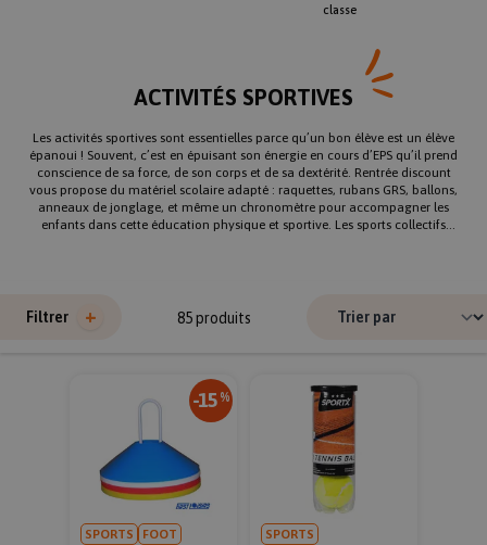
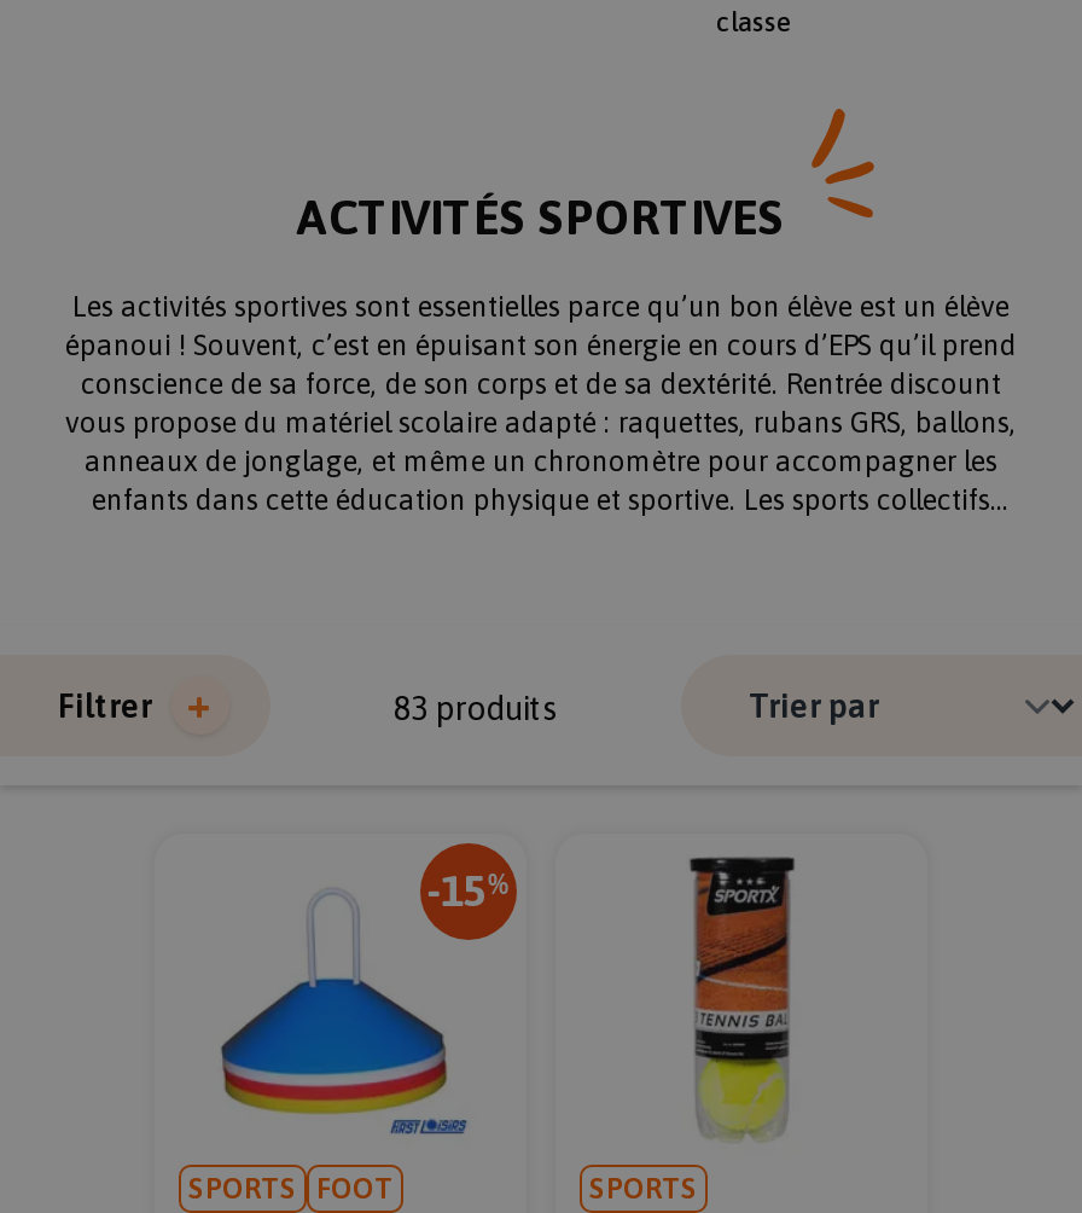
- 85 produits
+ 83 produits
